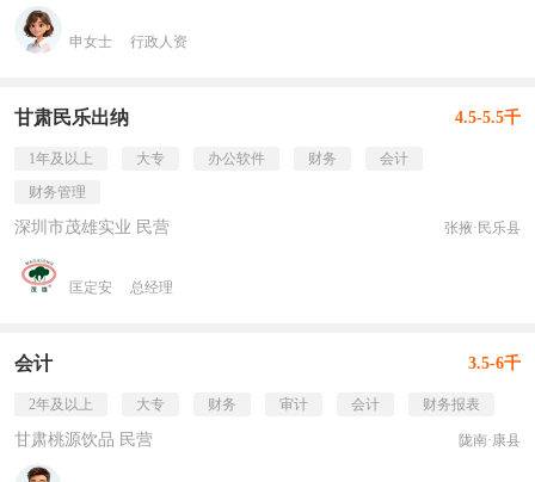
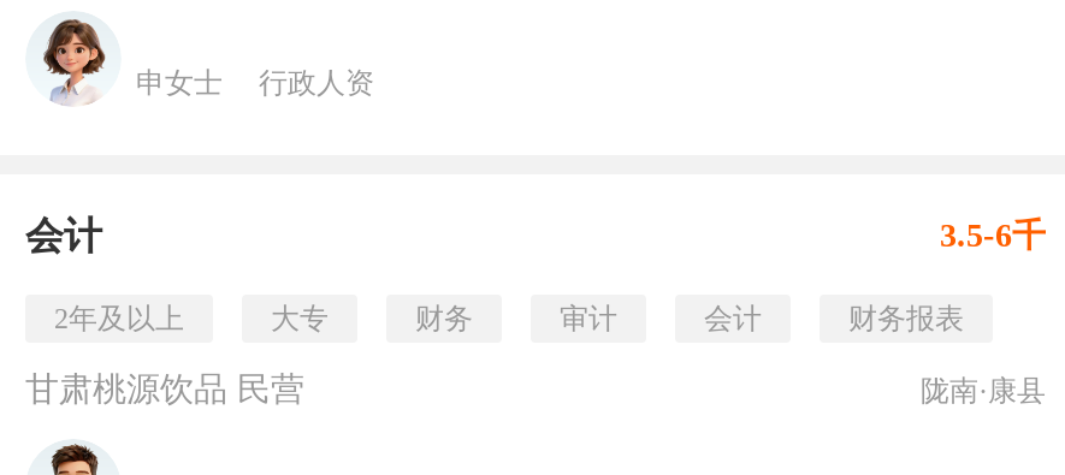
- 甘肃民乐出纳
- 4.5-5.5千
- 1年及以上
- 大专
- 办公软件
- 财务
- 会计
- 财务管理
- 深圳市茂雄实业 民营
- 张掖·民乐县

- [image]
- 匡定安
- 总经理
